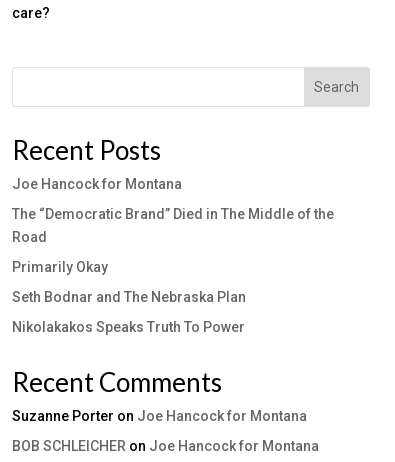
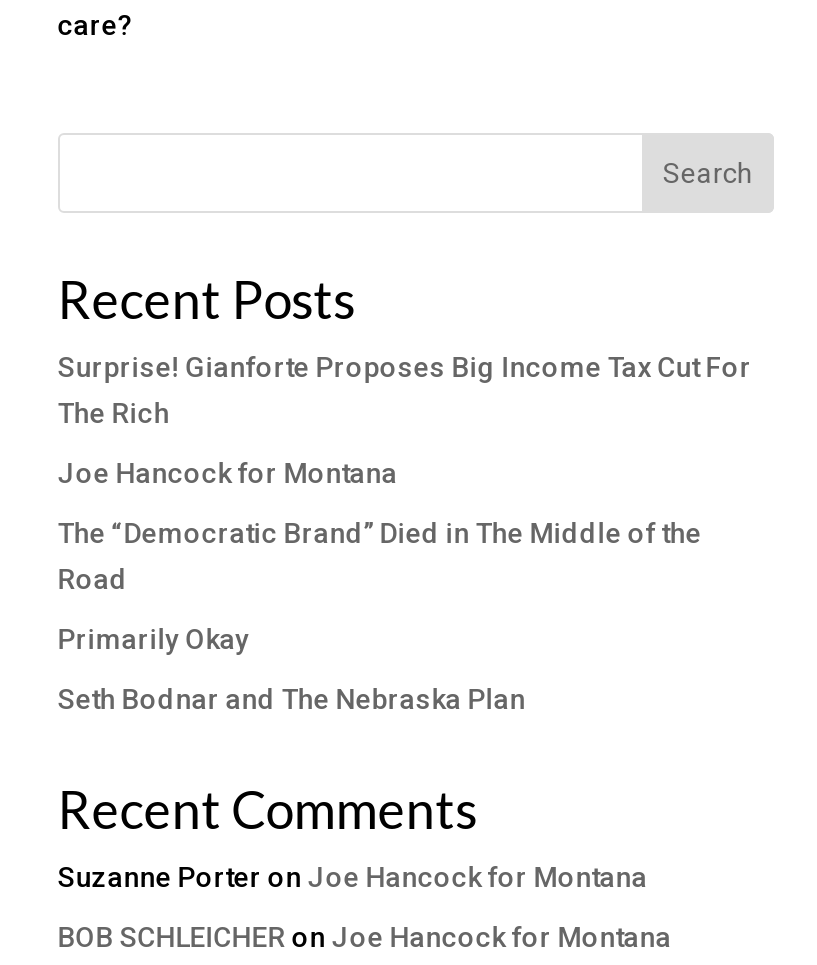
+ Surprise! Gianforte Proposes Big Income Tax Cut For
+ The Rich

moved down: Joe Hancock for Montana | The “Democratic Brand” Died in The Middle of the | Road | Primarily Okay | Seth Bodnar and The Nebraska Plan

- Nikolakakos Speaks Truth To Power
